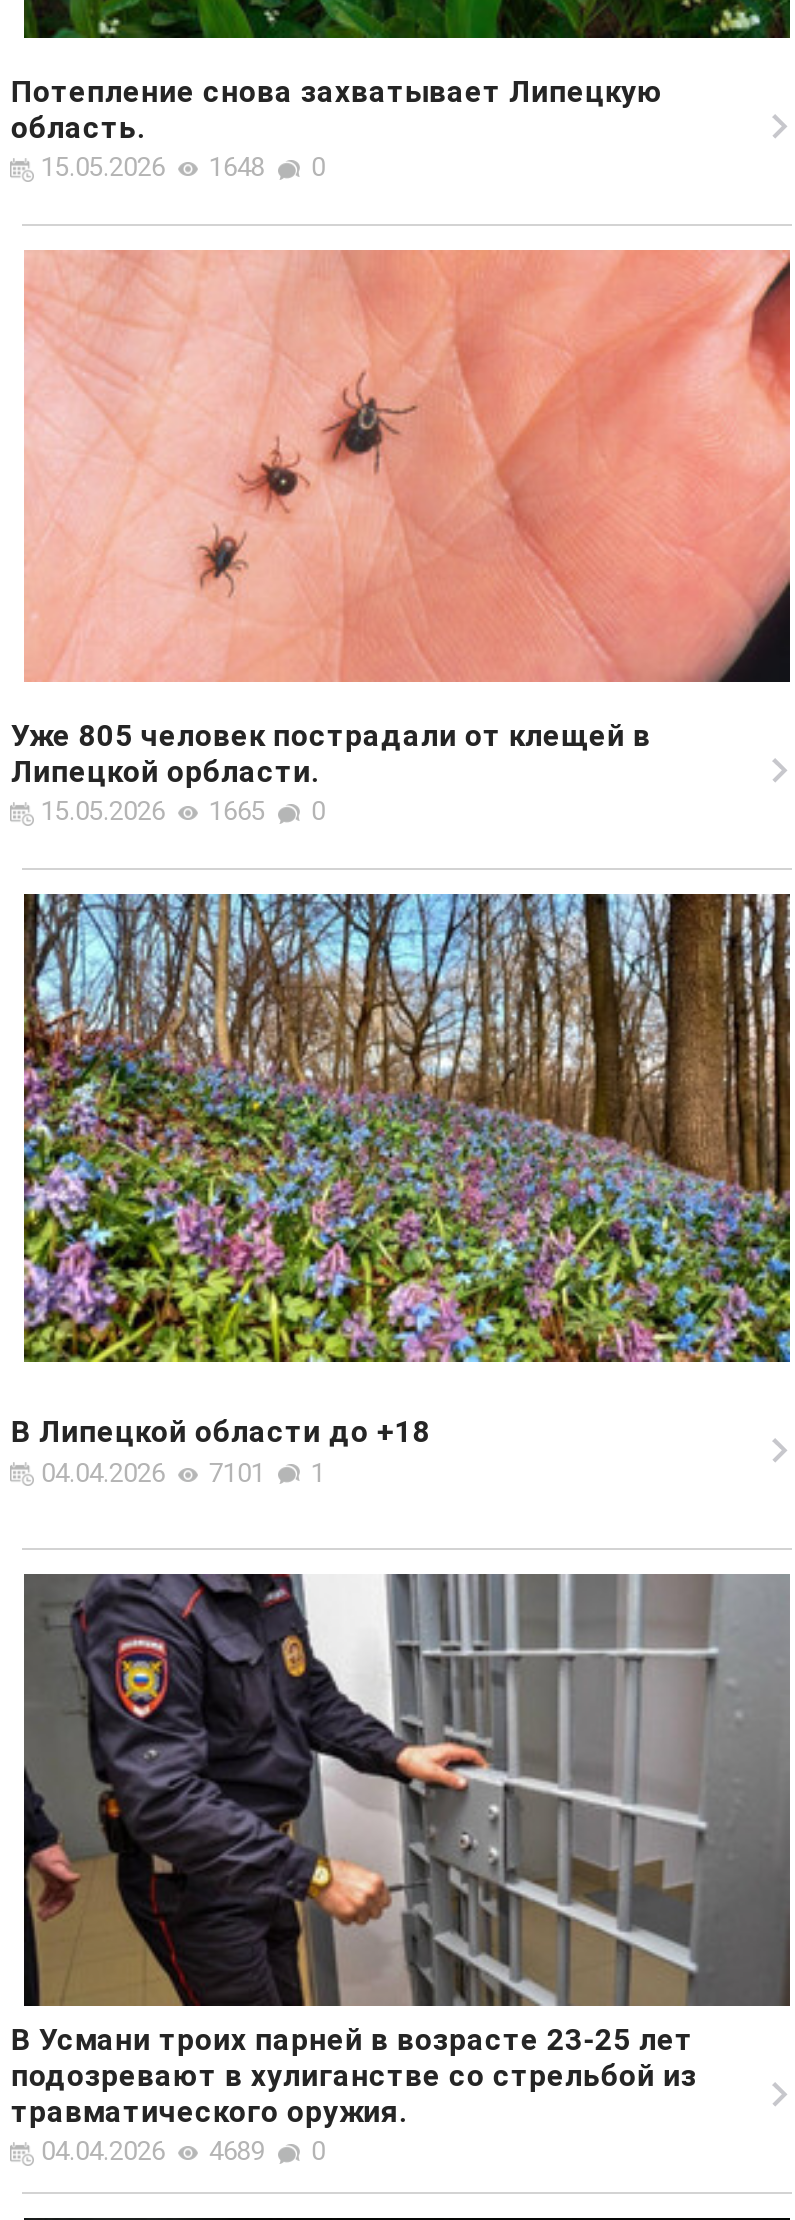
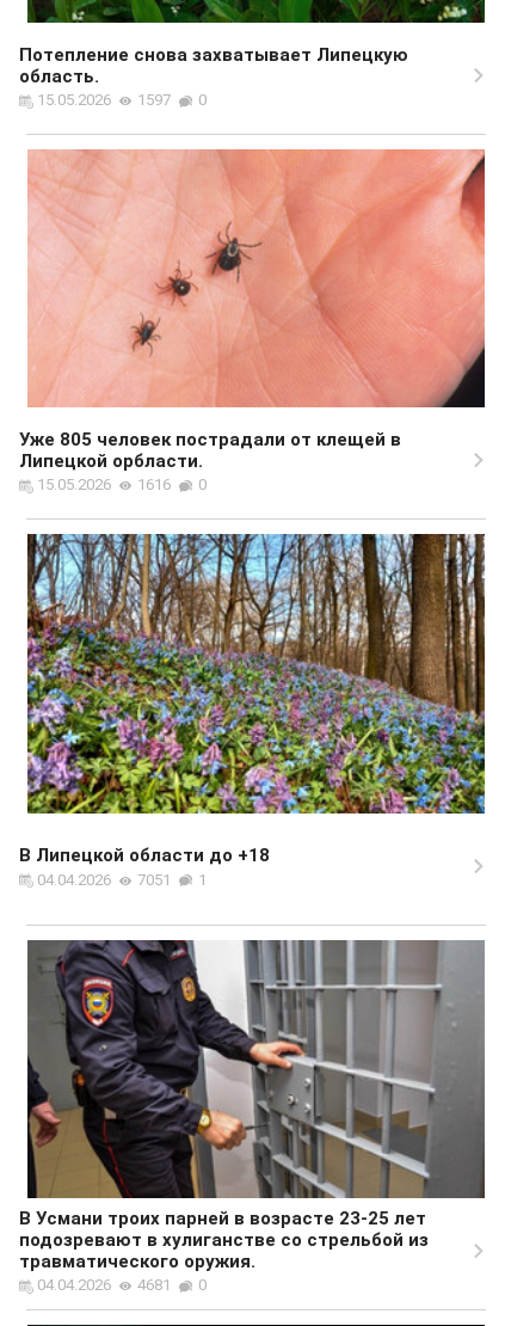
- 15.05.2026 1648 0
+ 15.05.2026 1597 0

- 15.05.2026 1665 0
+ 15.05.2026 1616 0

- 04.04.2026 7101 1
+ 04.04.2026 7051 1

- 04.04.2026 4689 0
+ 04.04.2026 4681 0
